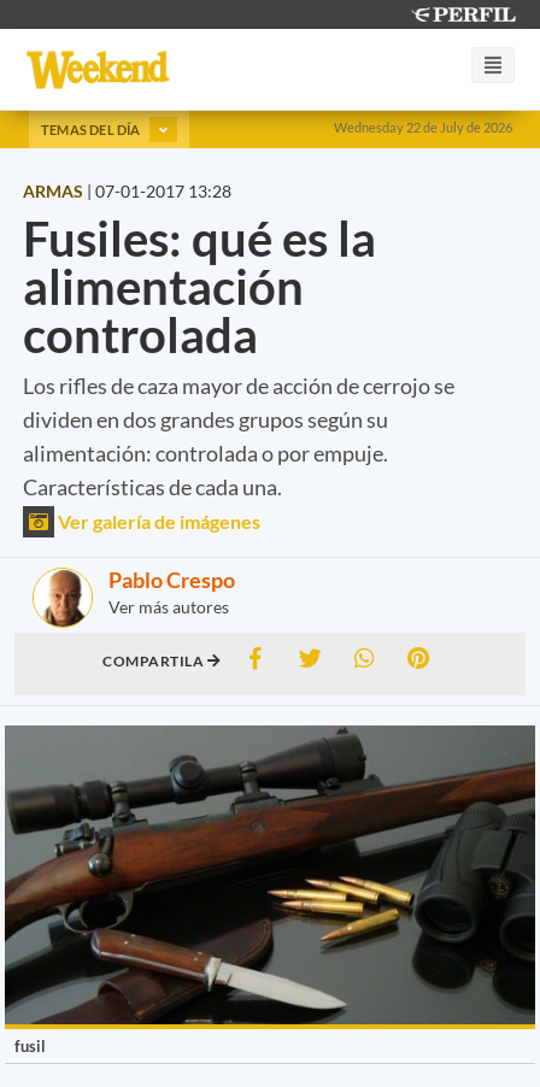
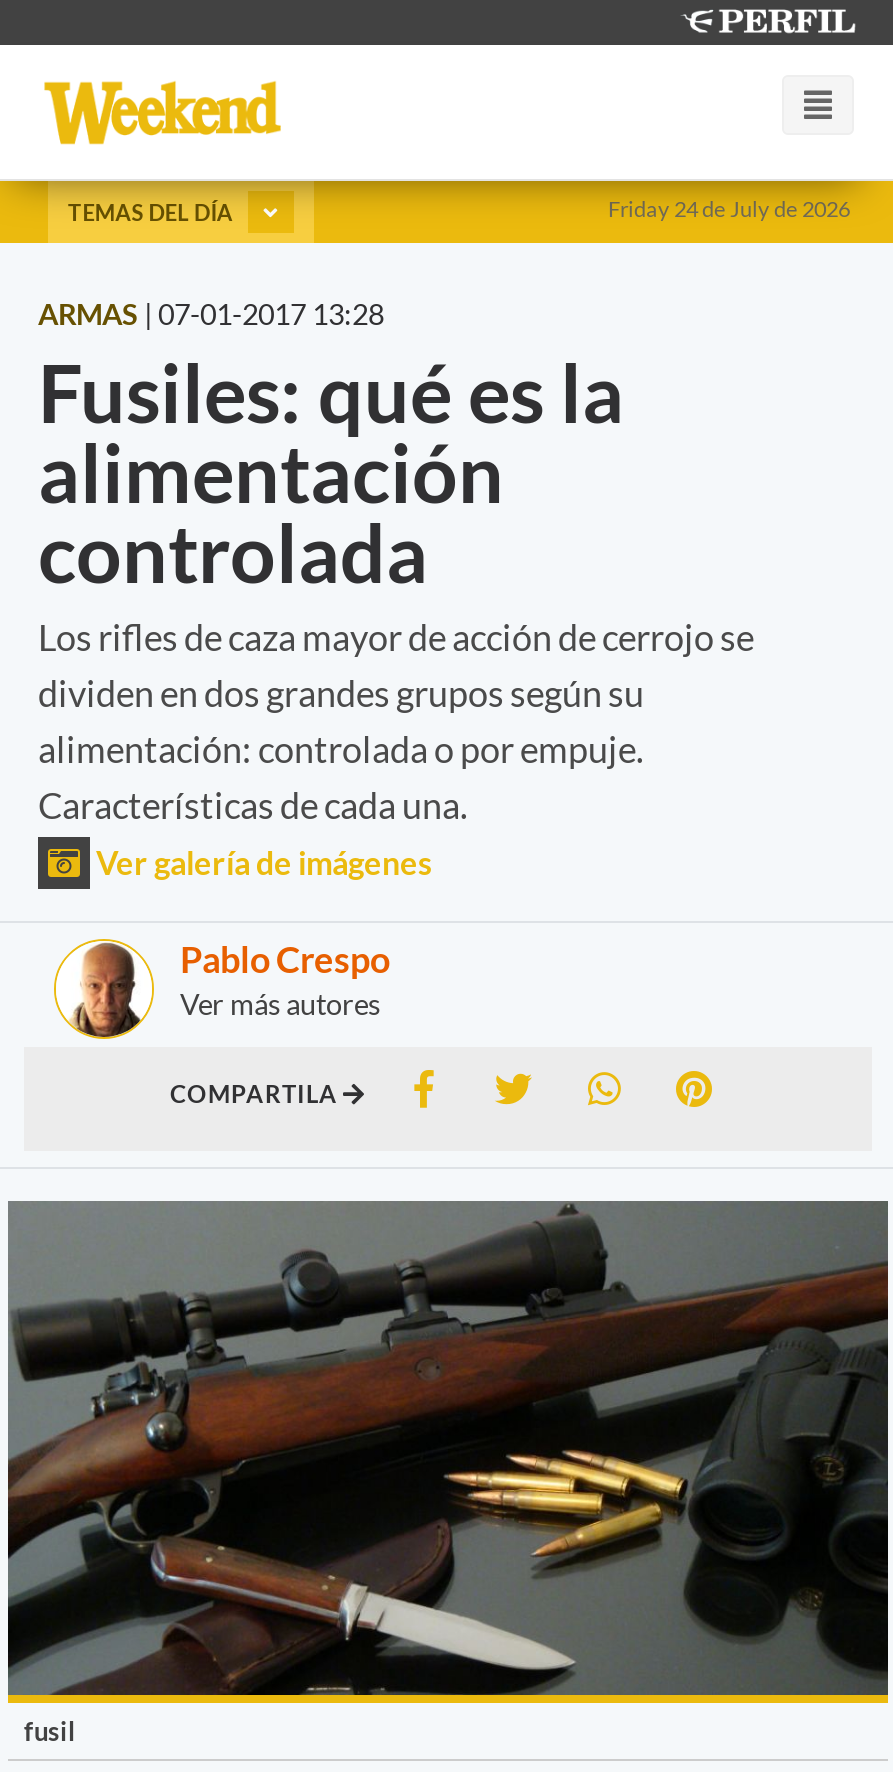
- Wednesday 22 de July de 2026
+ Friday 24 de July de 2026
